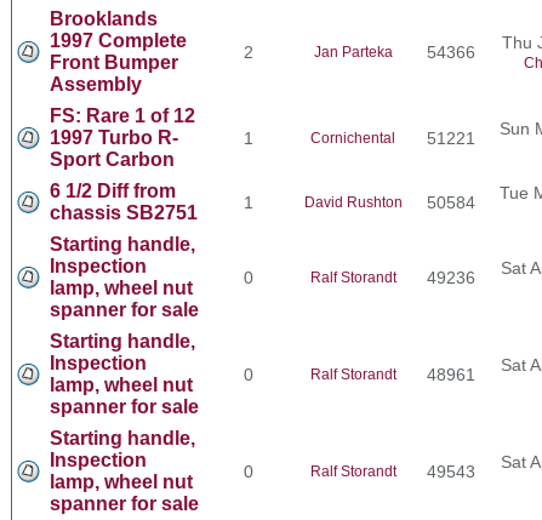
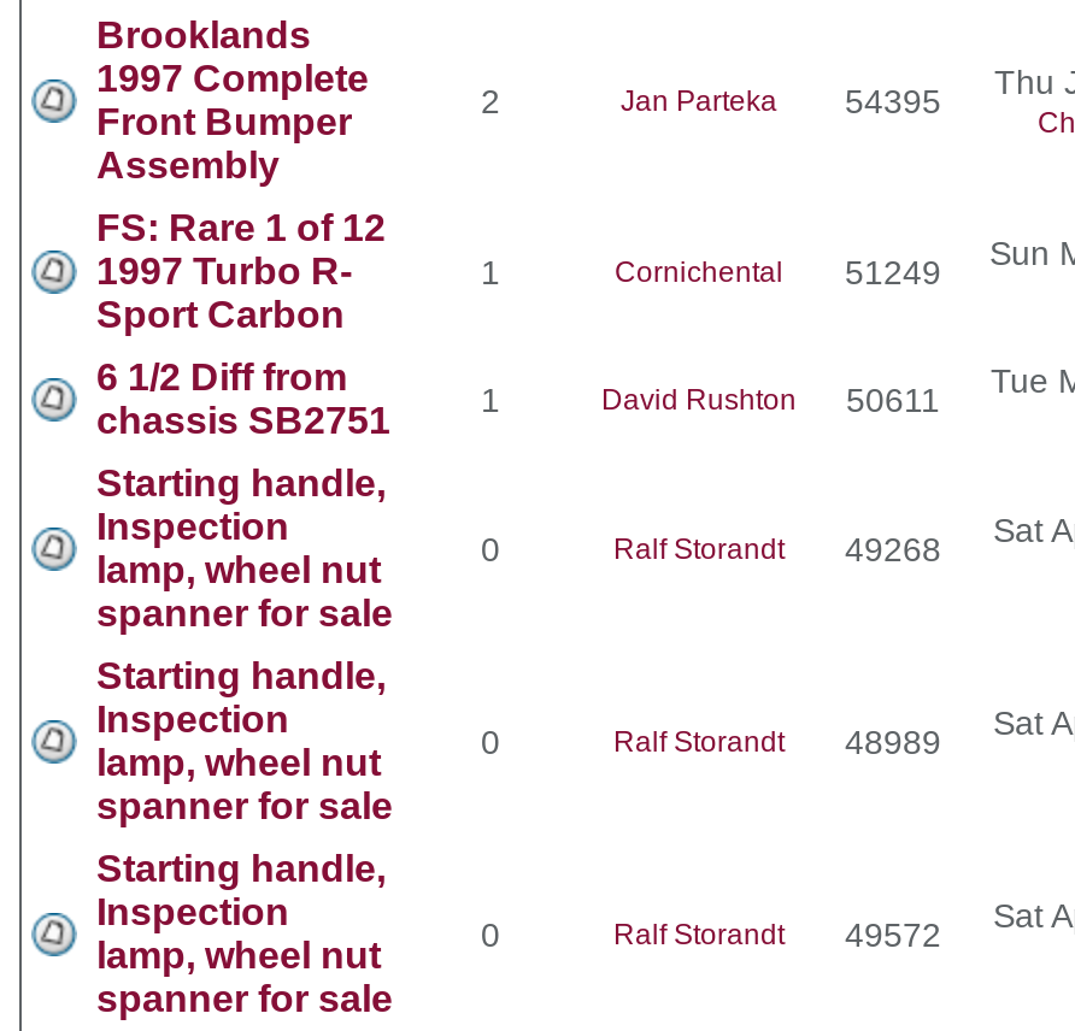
- 54366
+ 54395

- 51221
+ 51249

- 50584
+ 50611

- 49236
+ 49268

- 48961
+ 48989

- 49543
+ 49572
